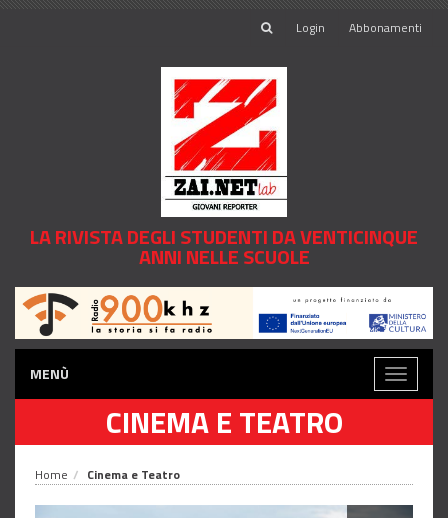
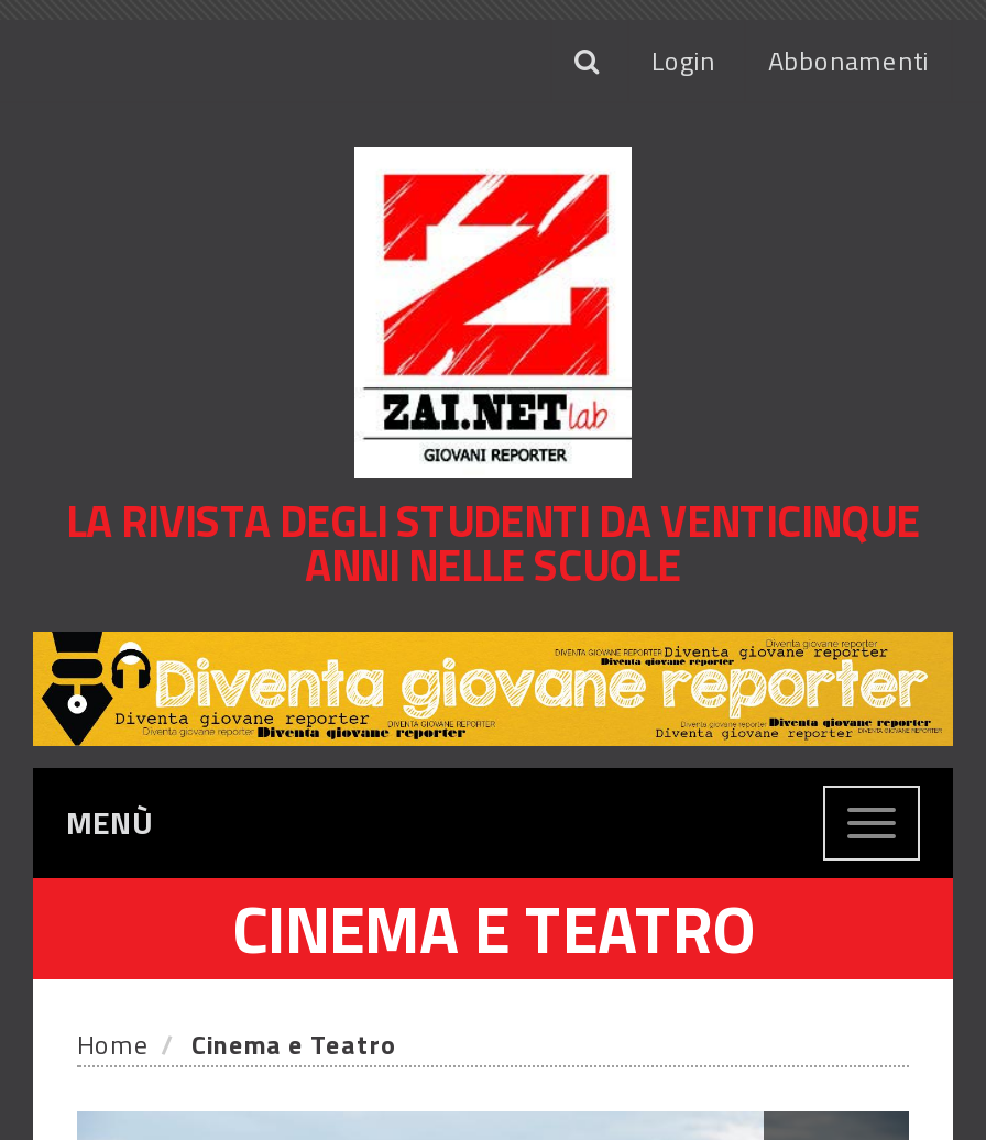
- [image]
+ [image]
